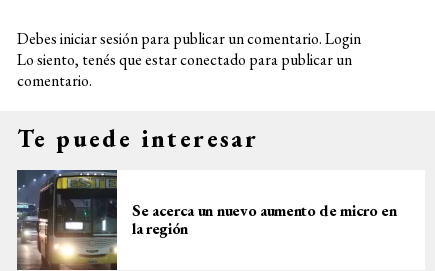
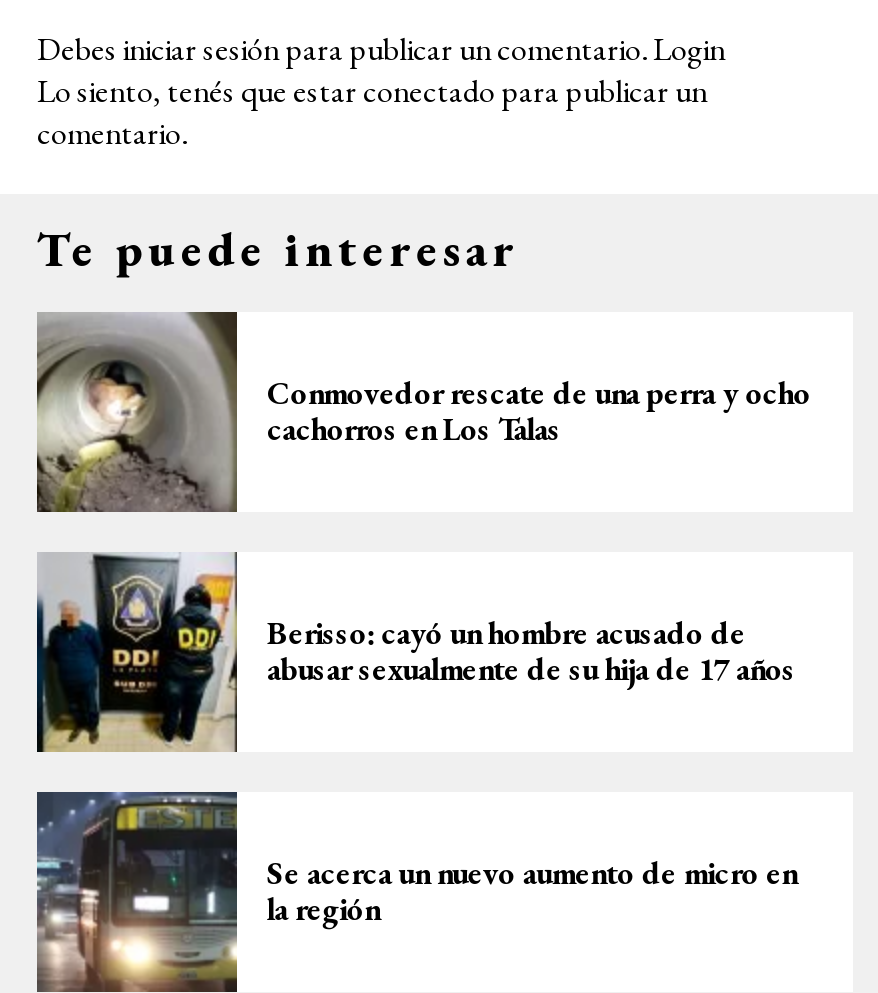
+ [image]
+ Conmovedor rescate de una perra y ocho
+ cachorros en Los Talas

+ [image]
+ Berisso: cayó un hombre acusado de
+ abusar sexualmente de su hija de 17 años
